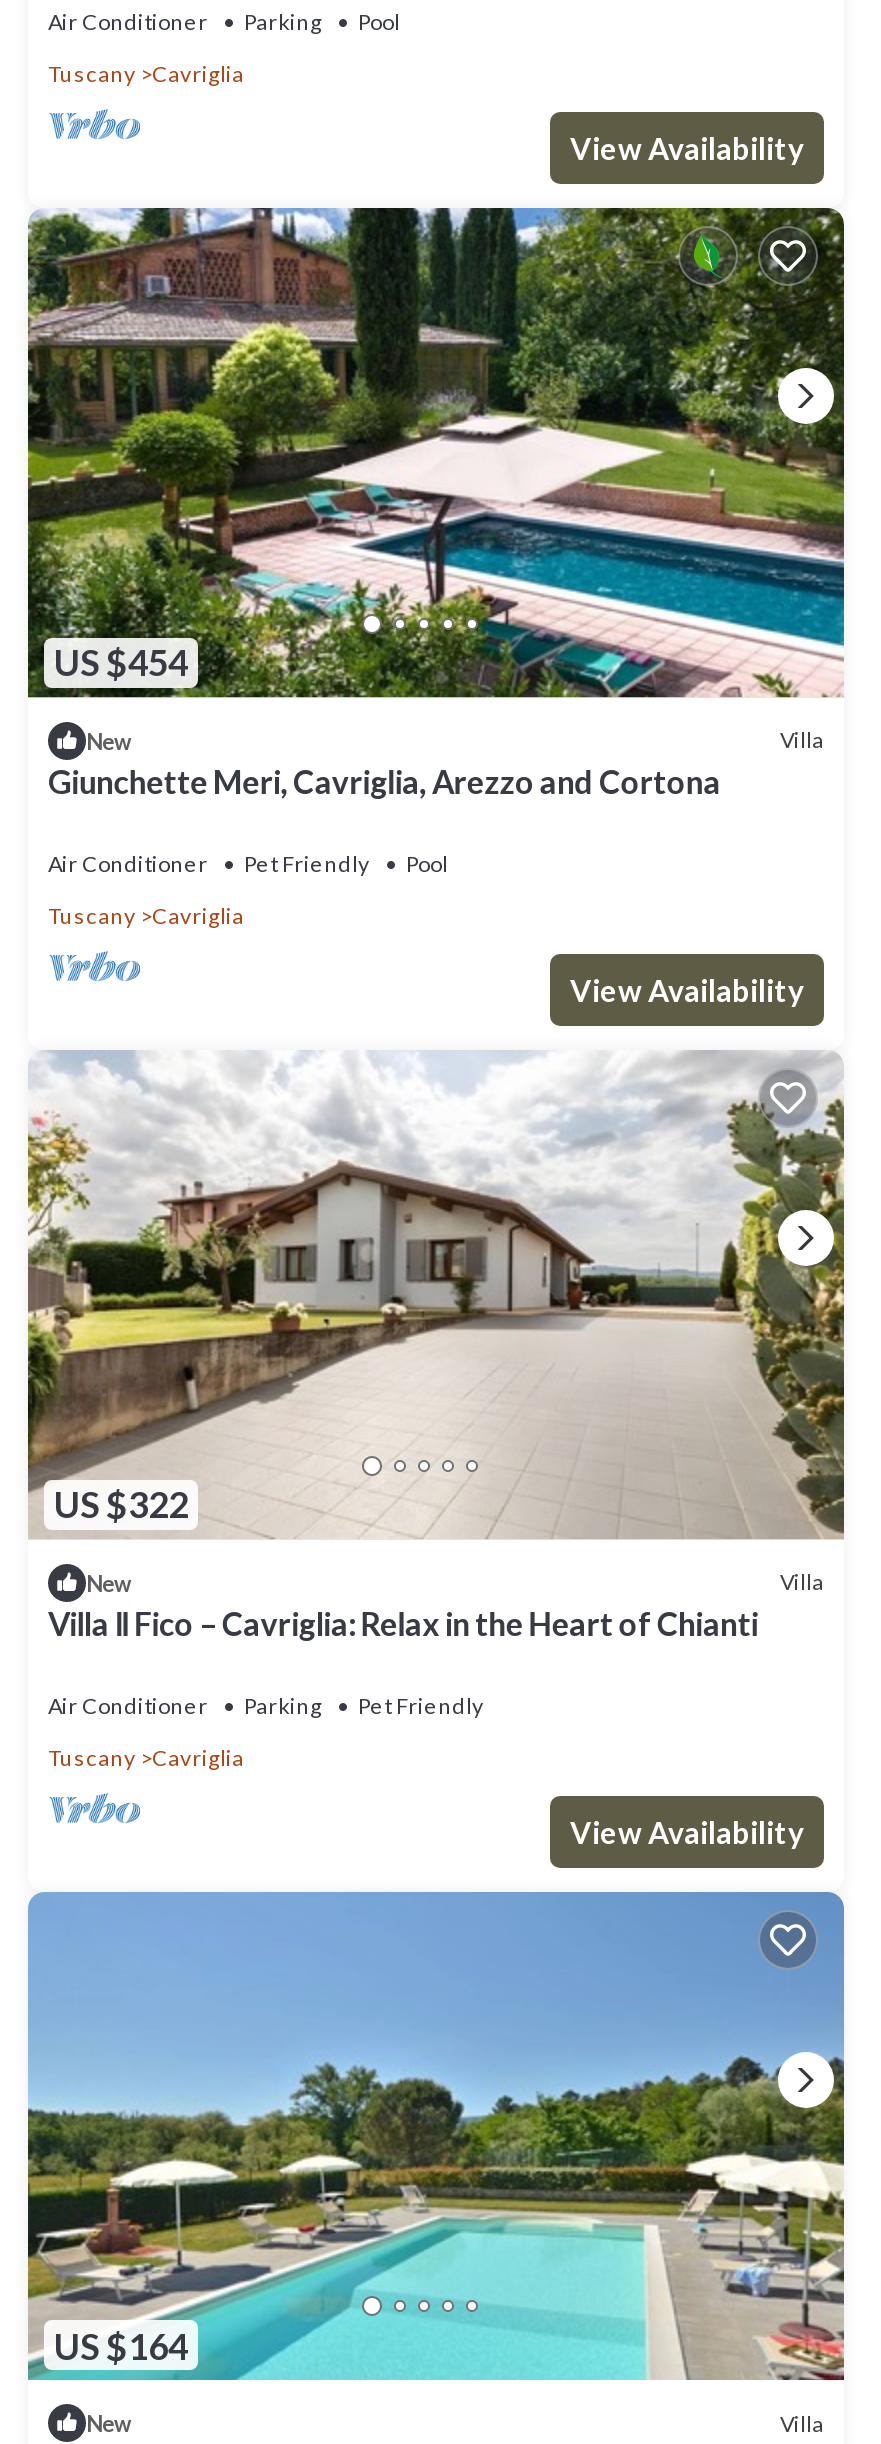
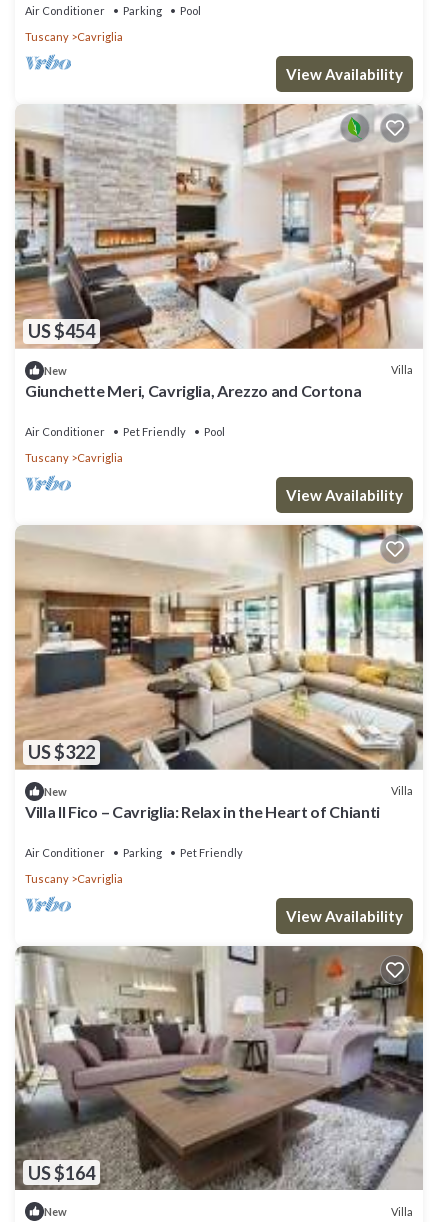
- [image]
+ [image]

- [image]
+ [image]

- [image]
+ [image]
